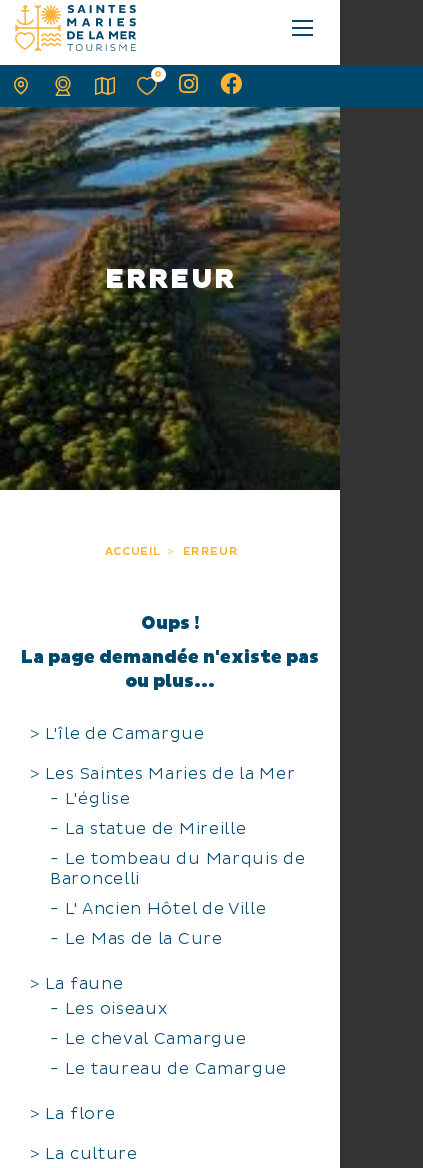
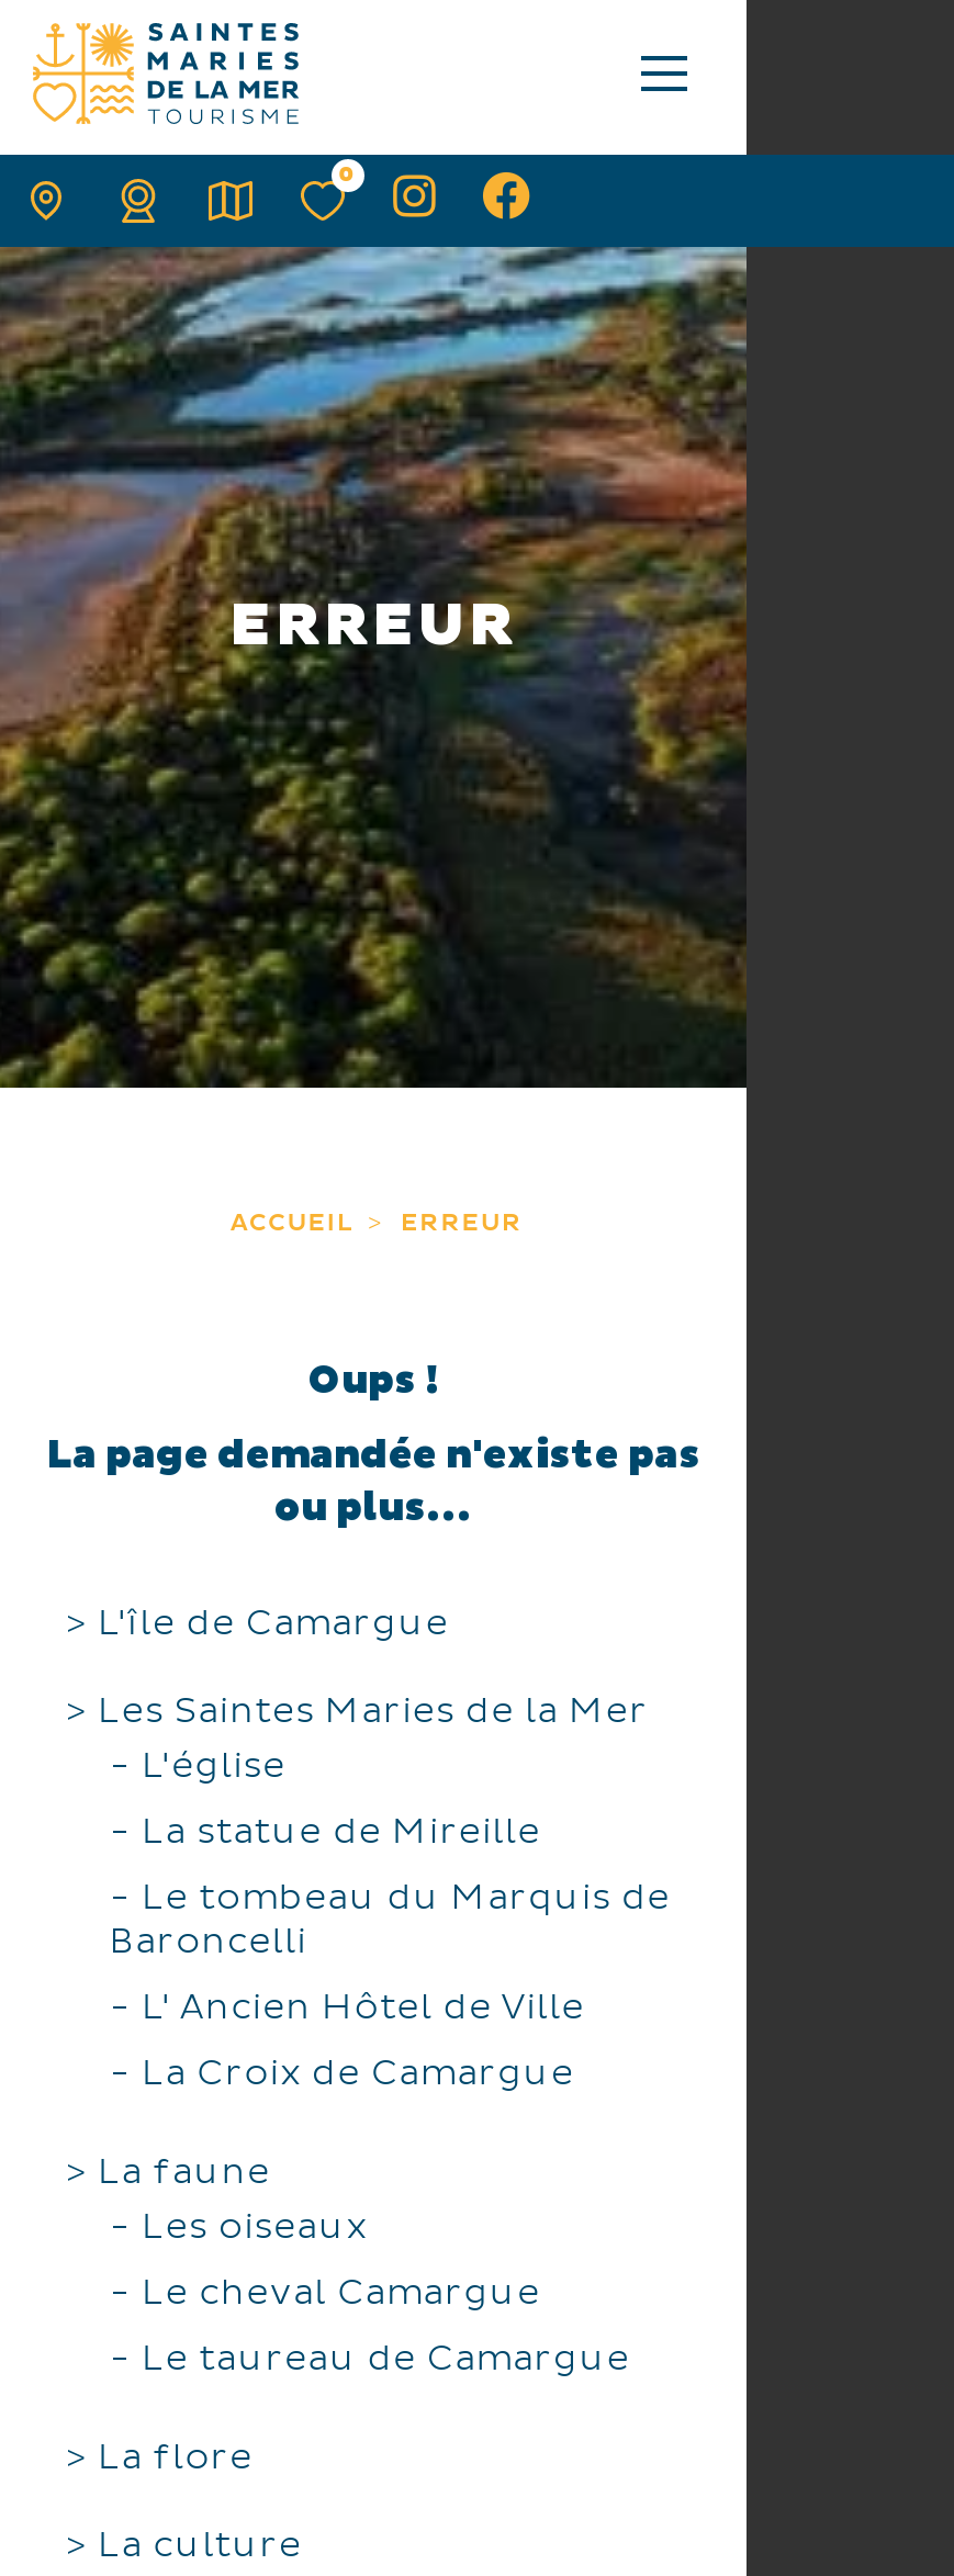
- Le Mas de la Cure
+ La Croix de Camargue
